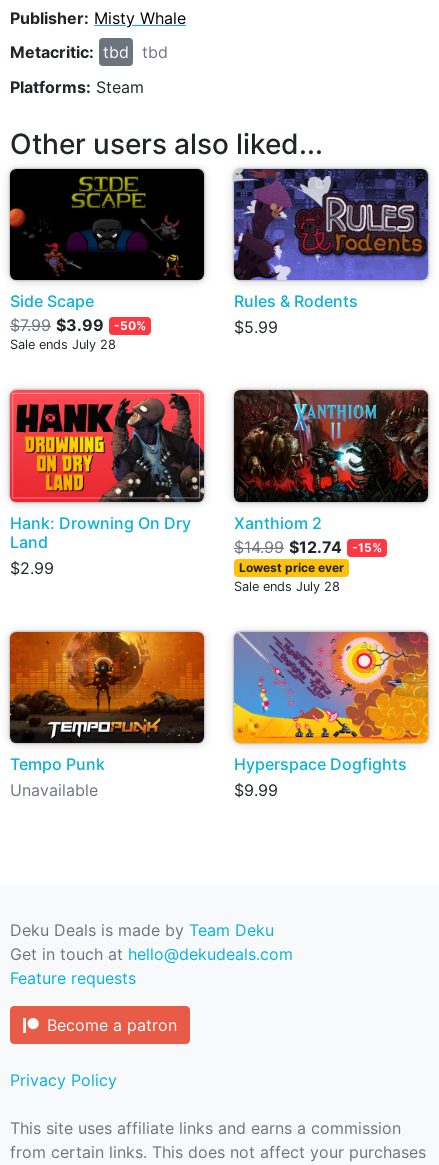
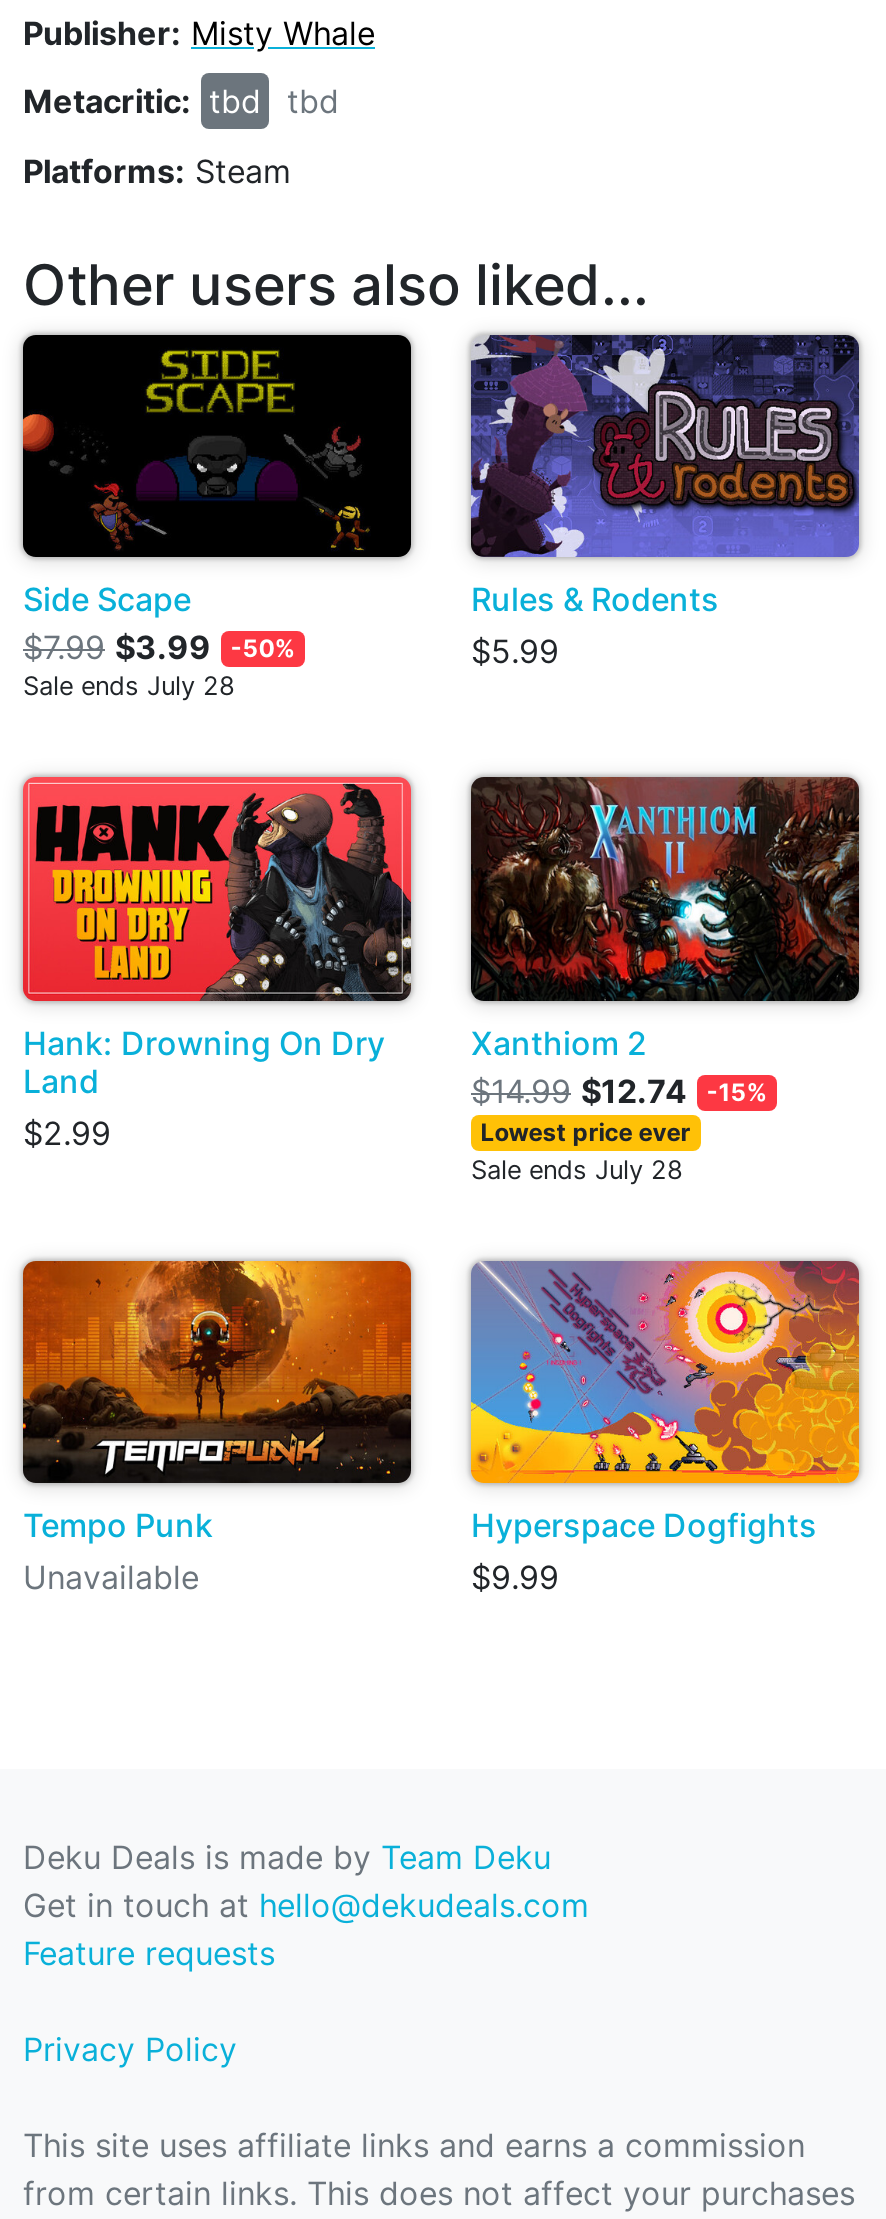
- Become a patron
